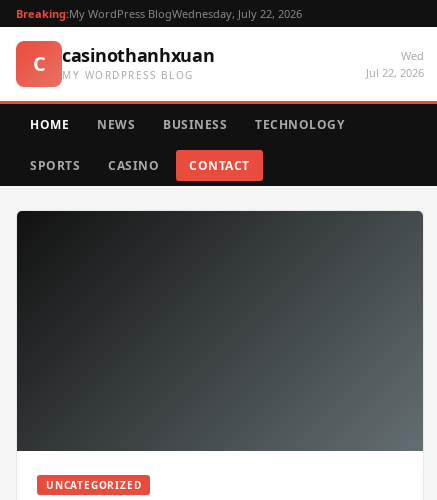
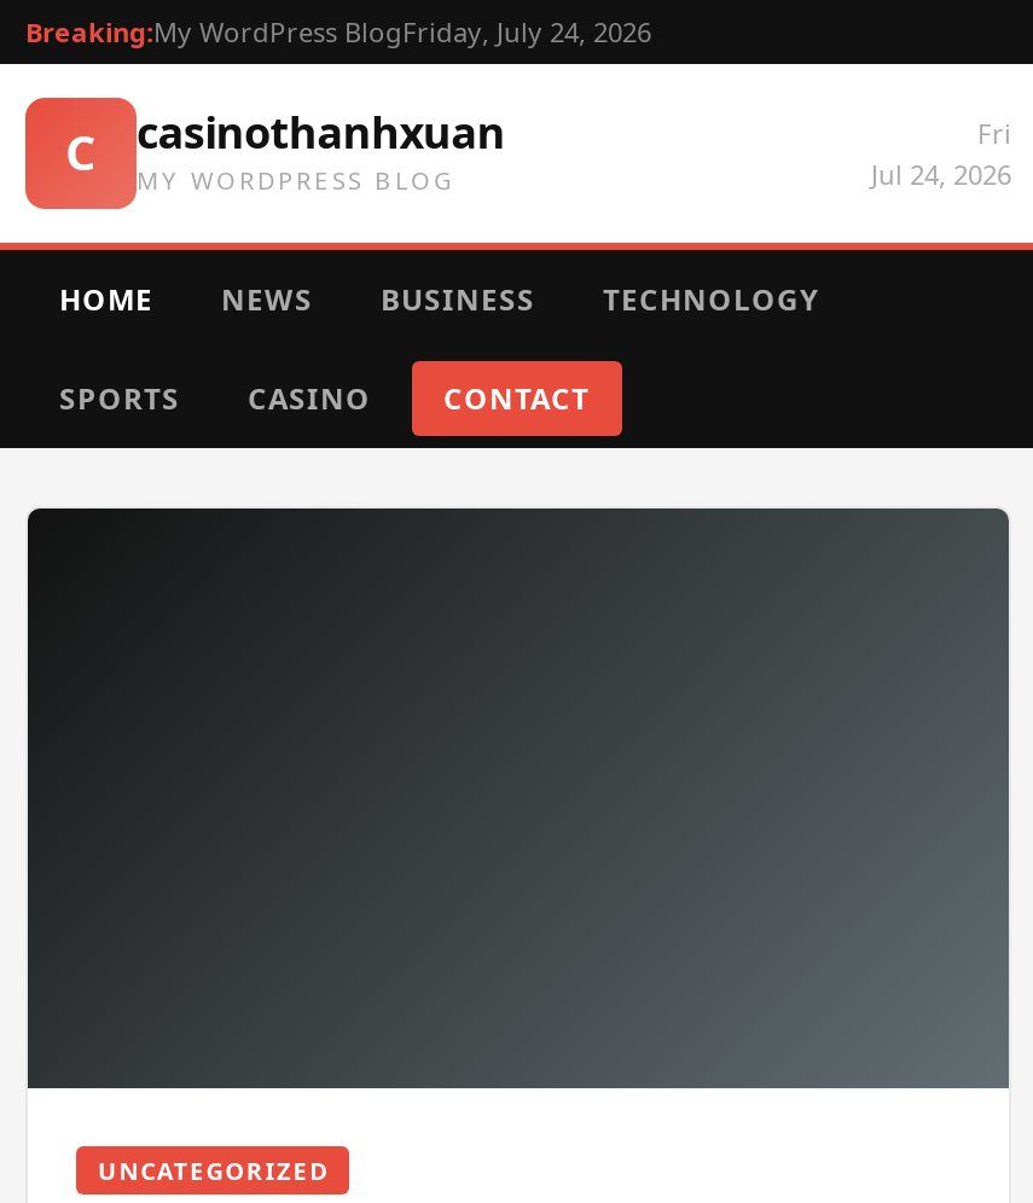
- Breaking:My WordPress BlogWednesday, July 22, 2026
+ Breaking:My WordPress BlogFriday, July 24, 2026

- Wed
- Jul 22, 2026
+ Fri
+ Jul 24, 2026
